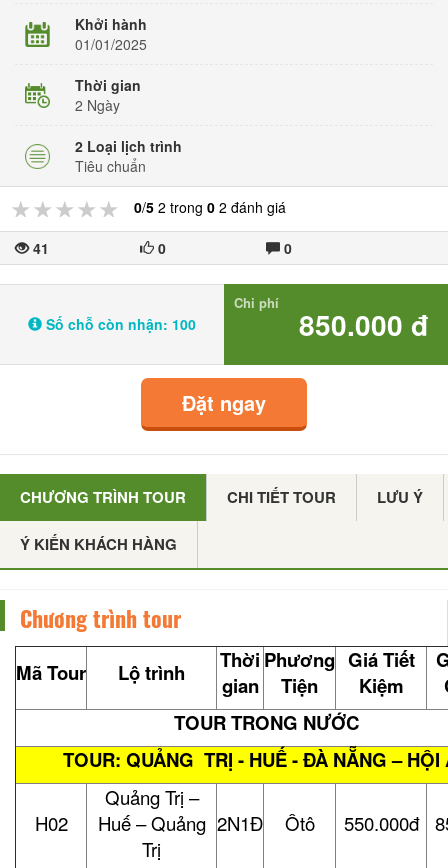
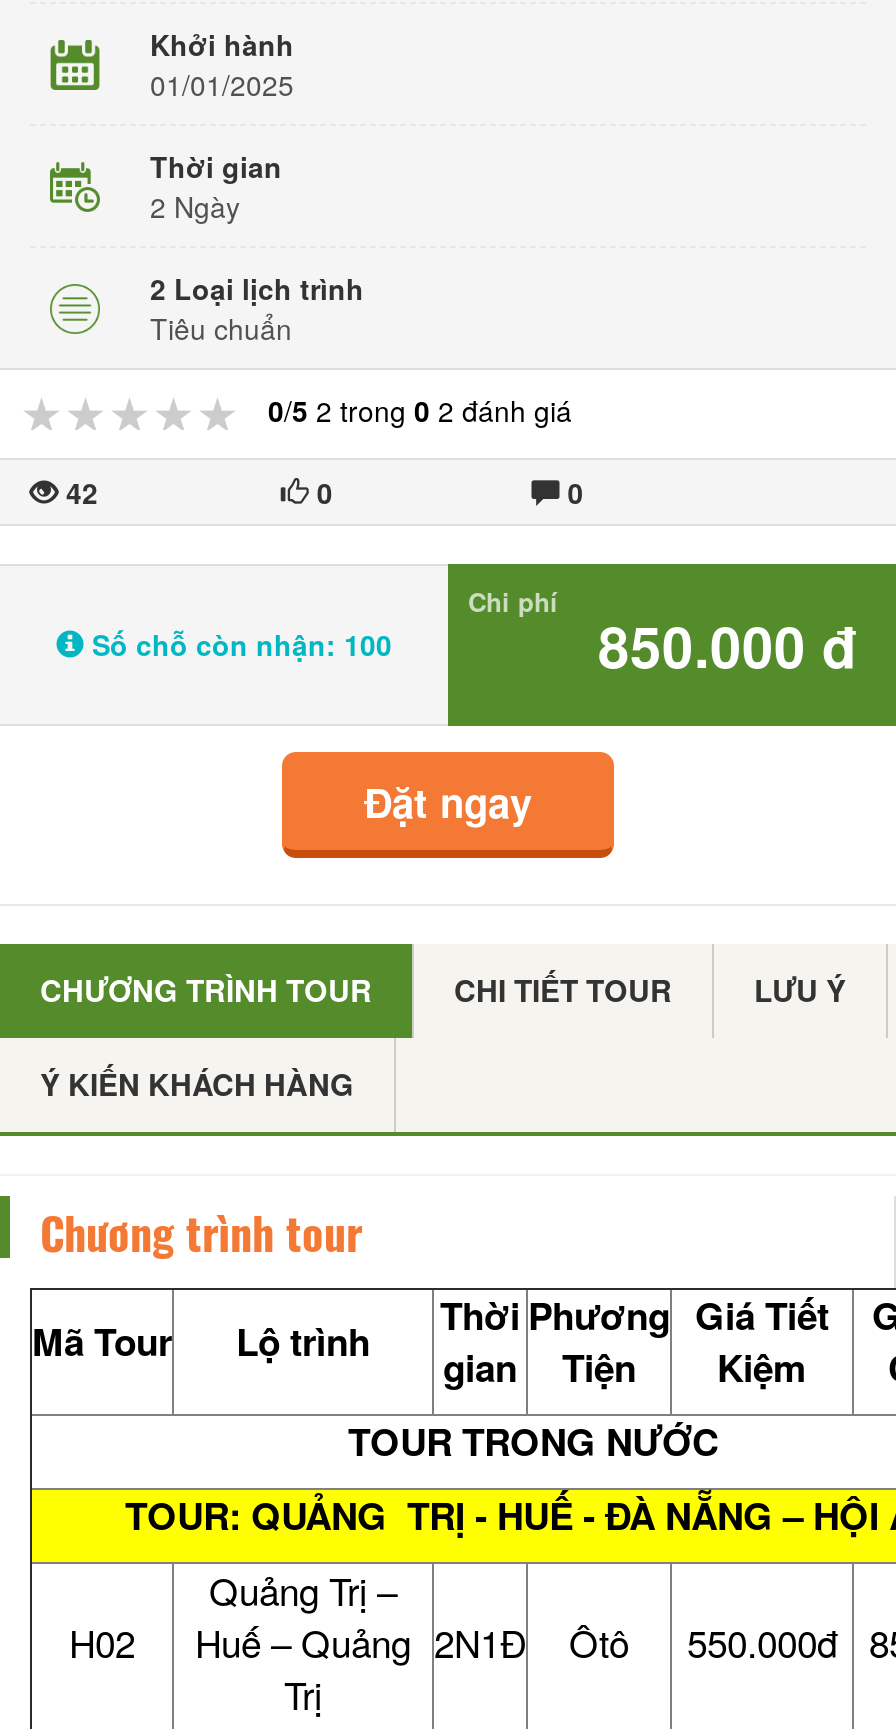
- 41
+ 42
